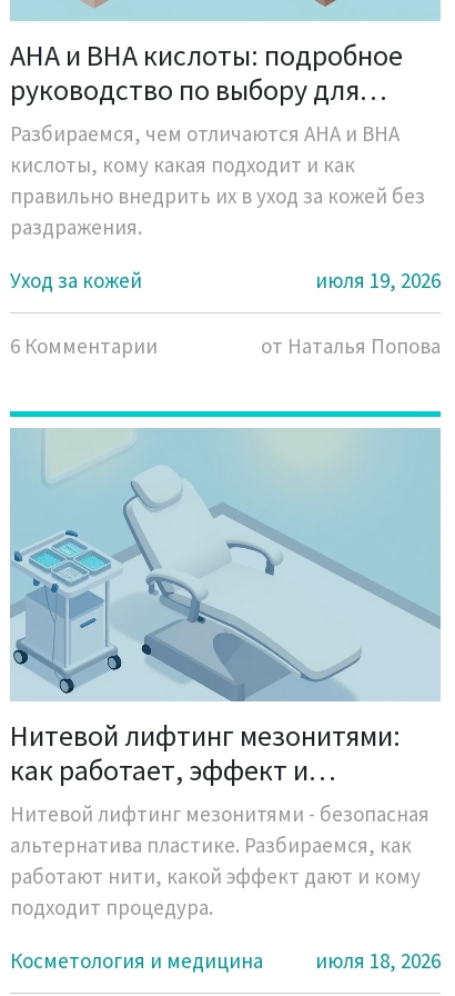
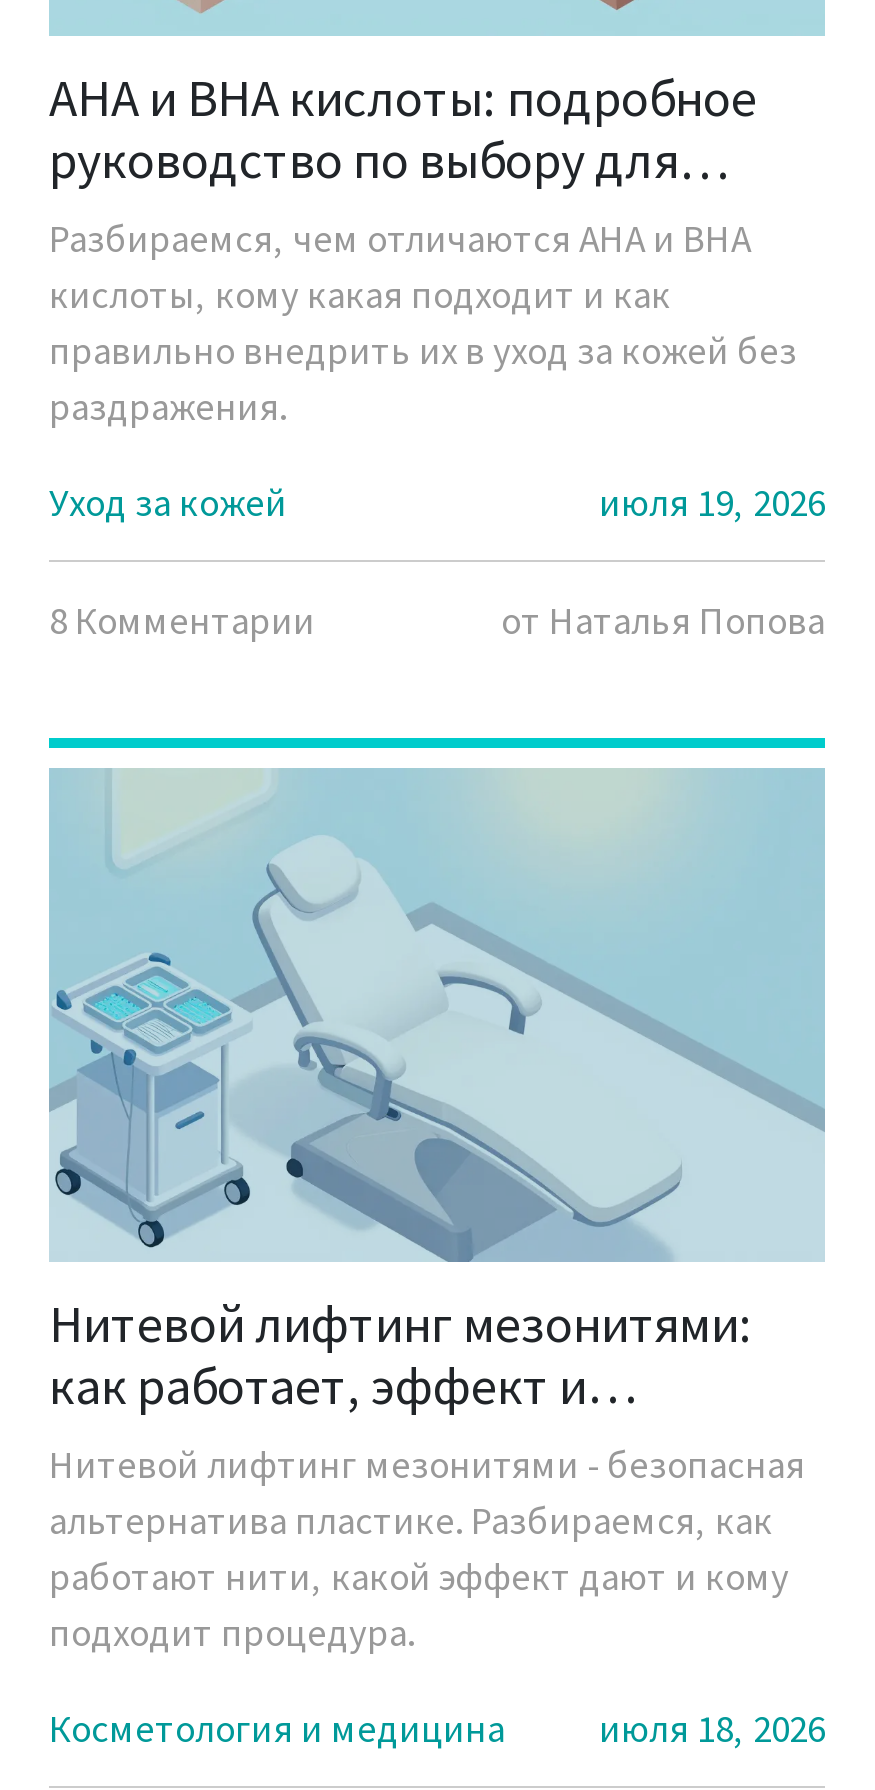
- 6 Комментарии
+ 8 Комментарии
